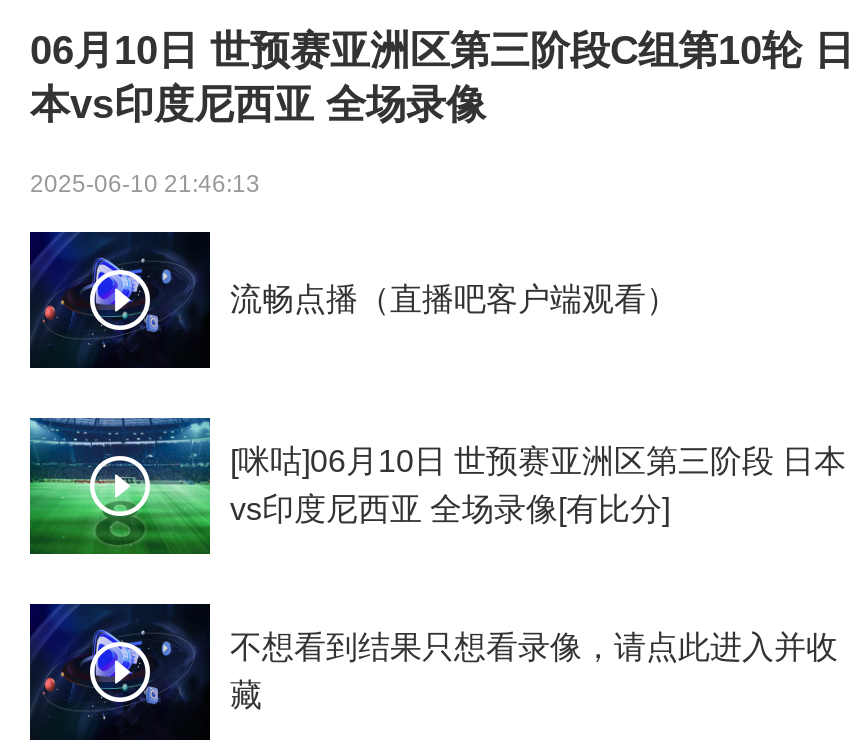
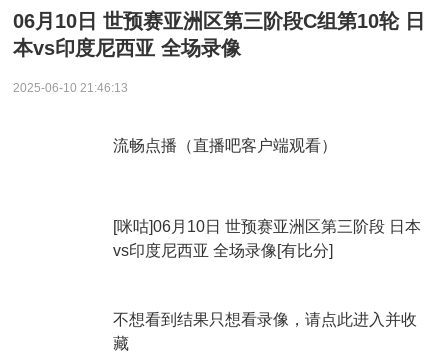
- [image]

- [image]

- [image]
